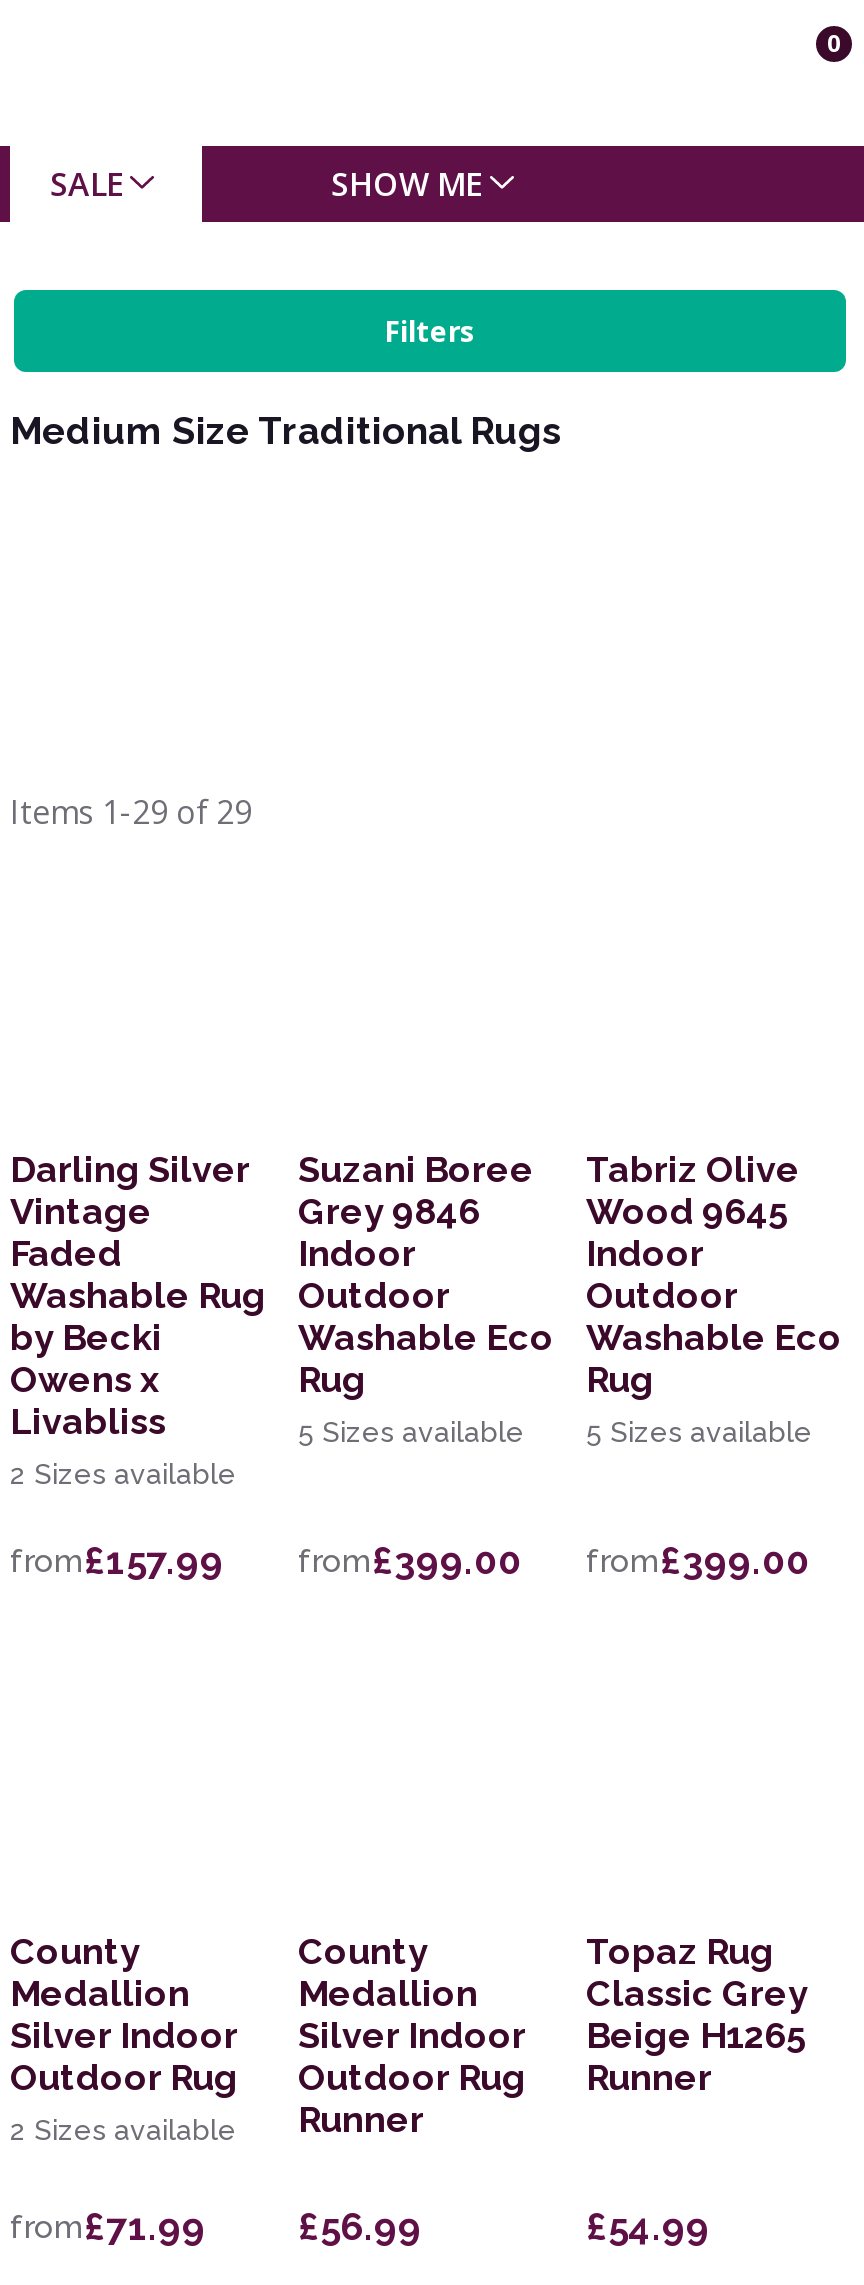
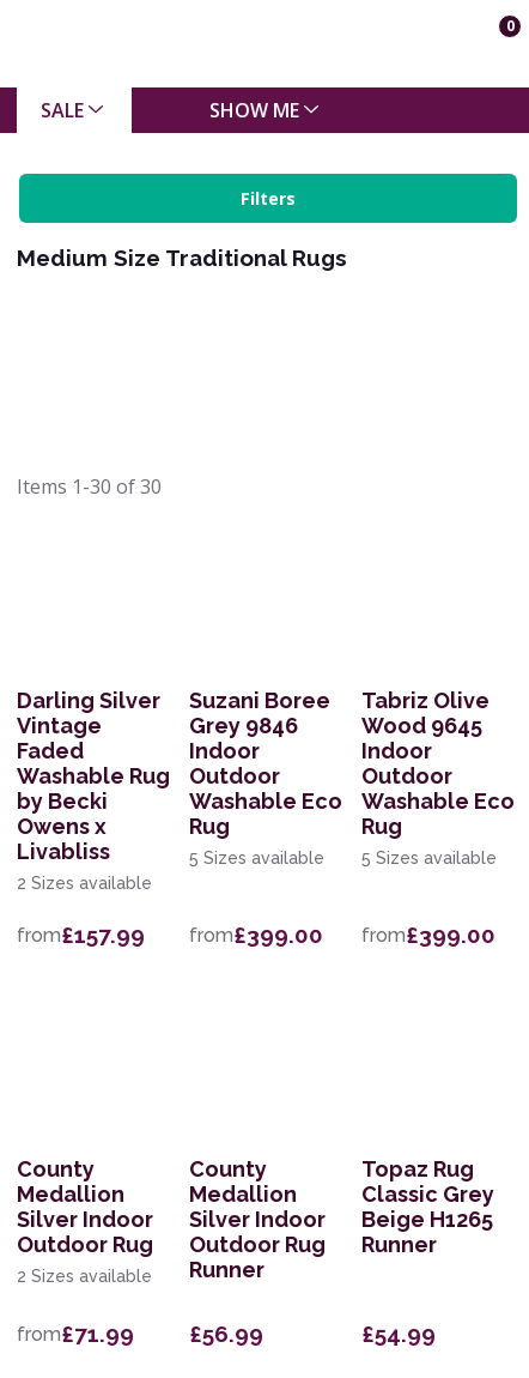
- Items 1-29 of 29
+ Items 1-30 of 30
